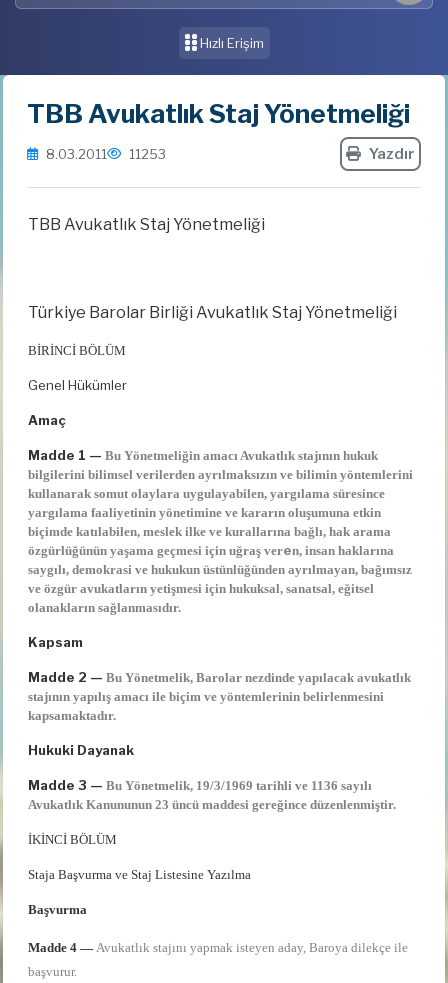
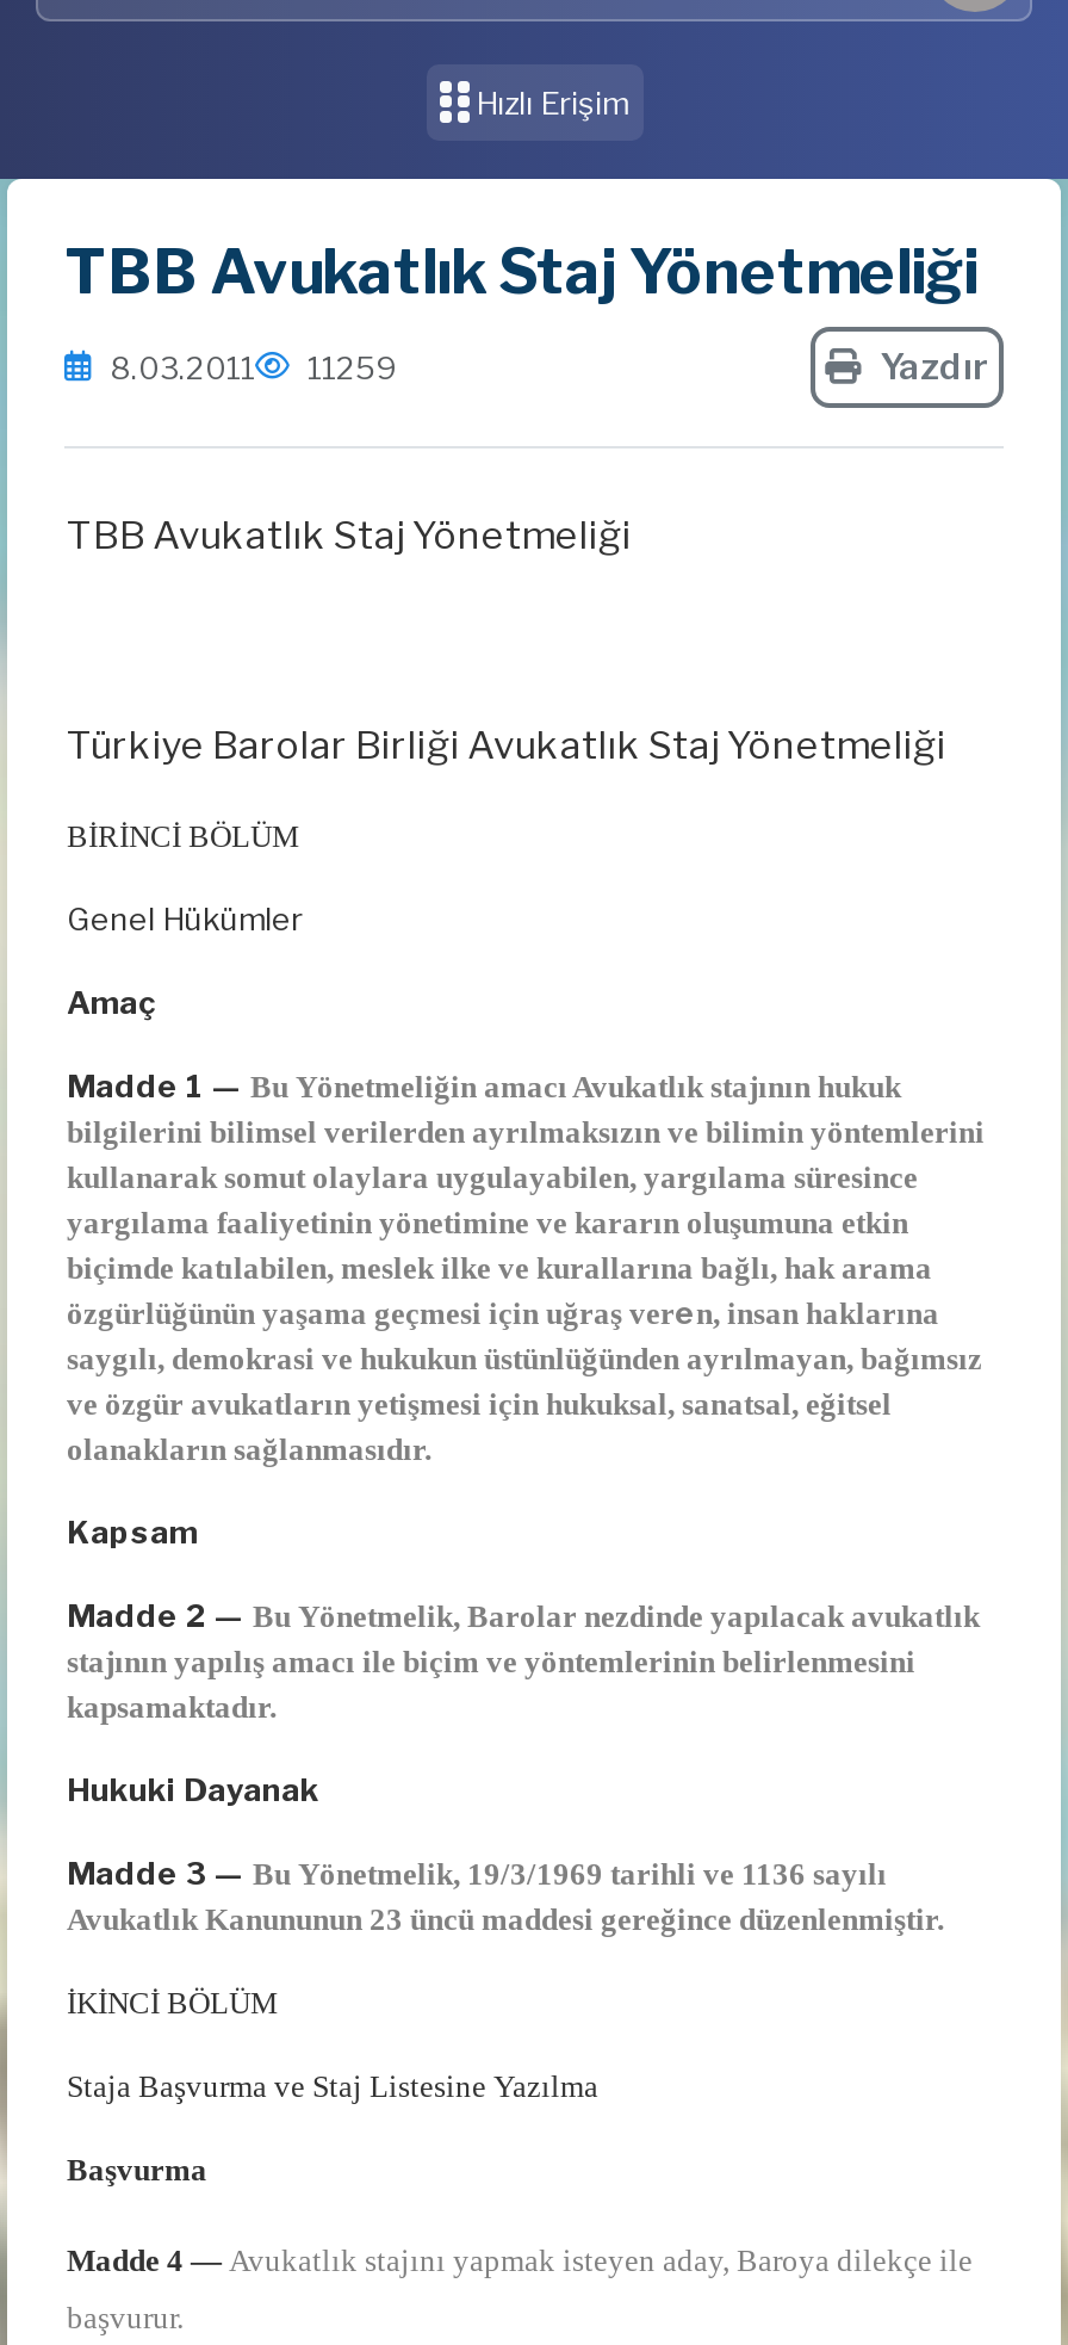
- 8.03.2011 11253
+ 8.03.2011 11259
